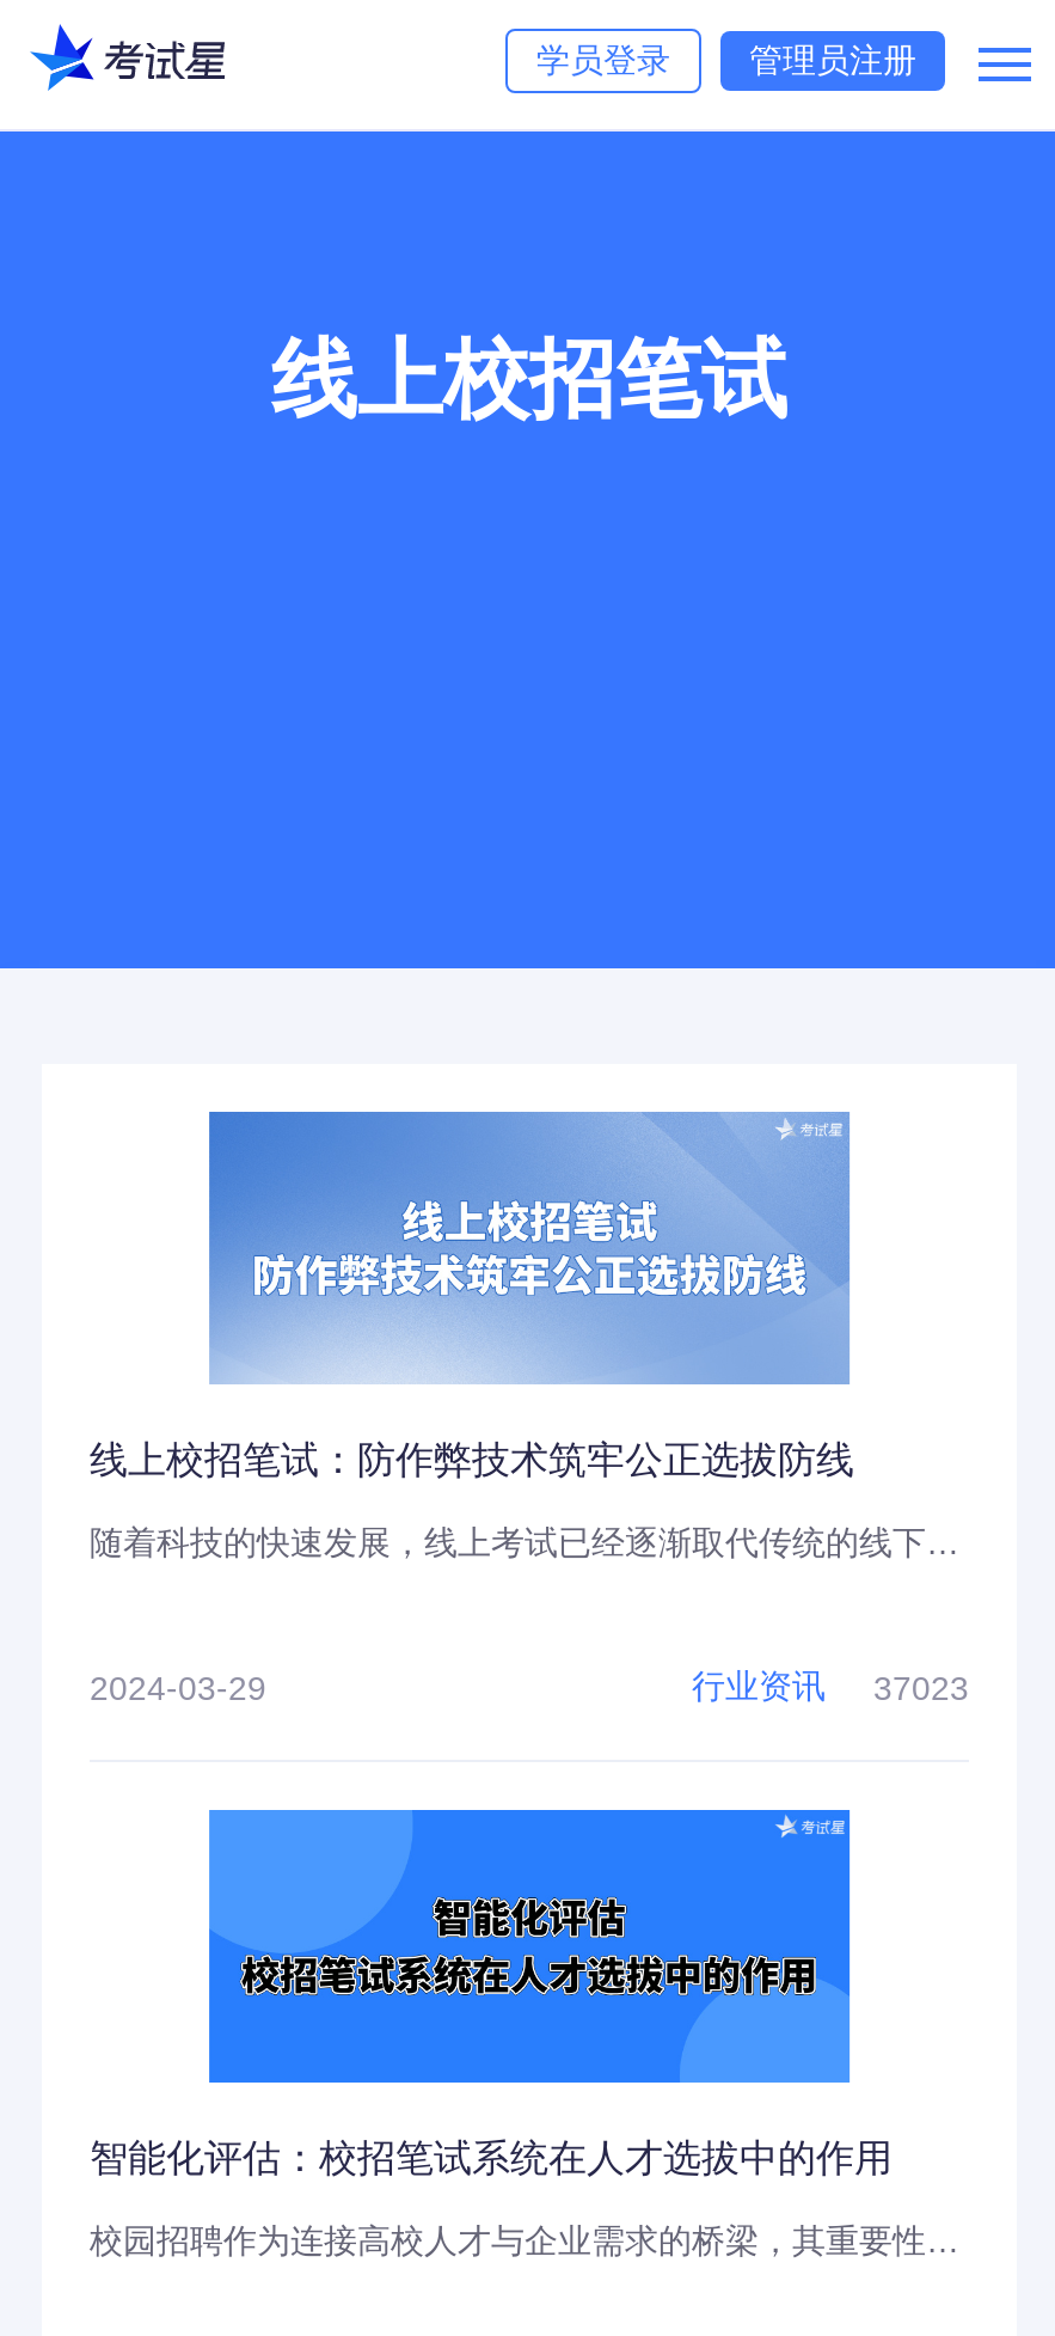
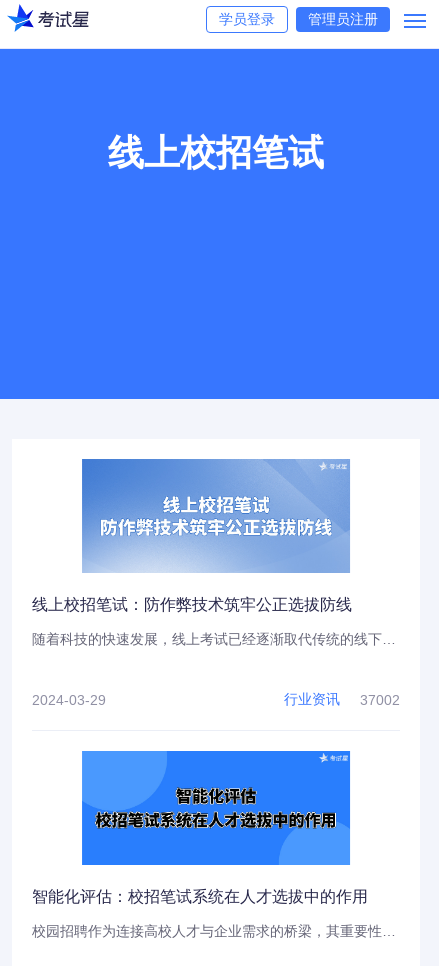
- 行业资讯 37023
+ 行业资讯 37002
